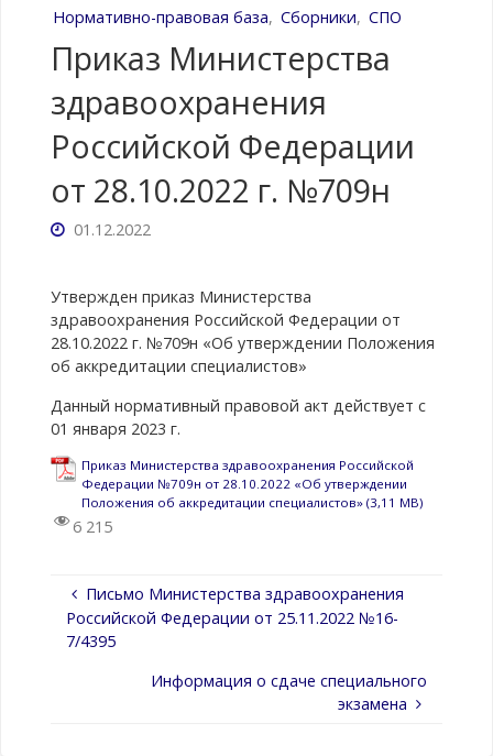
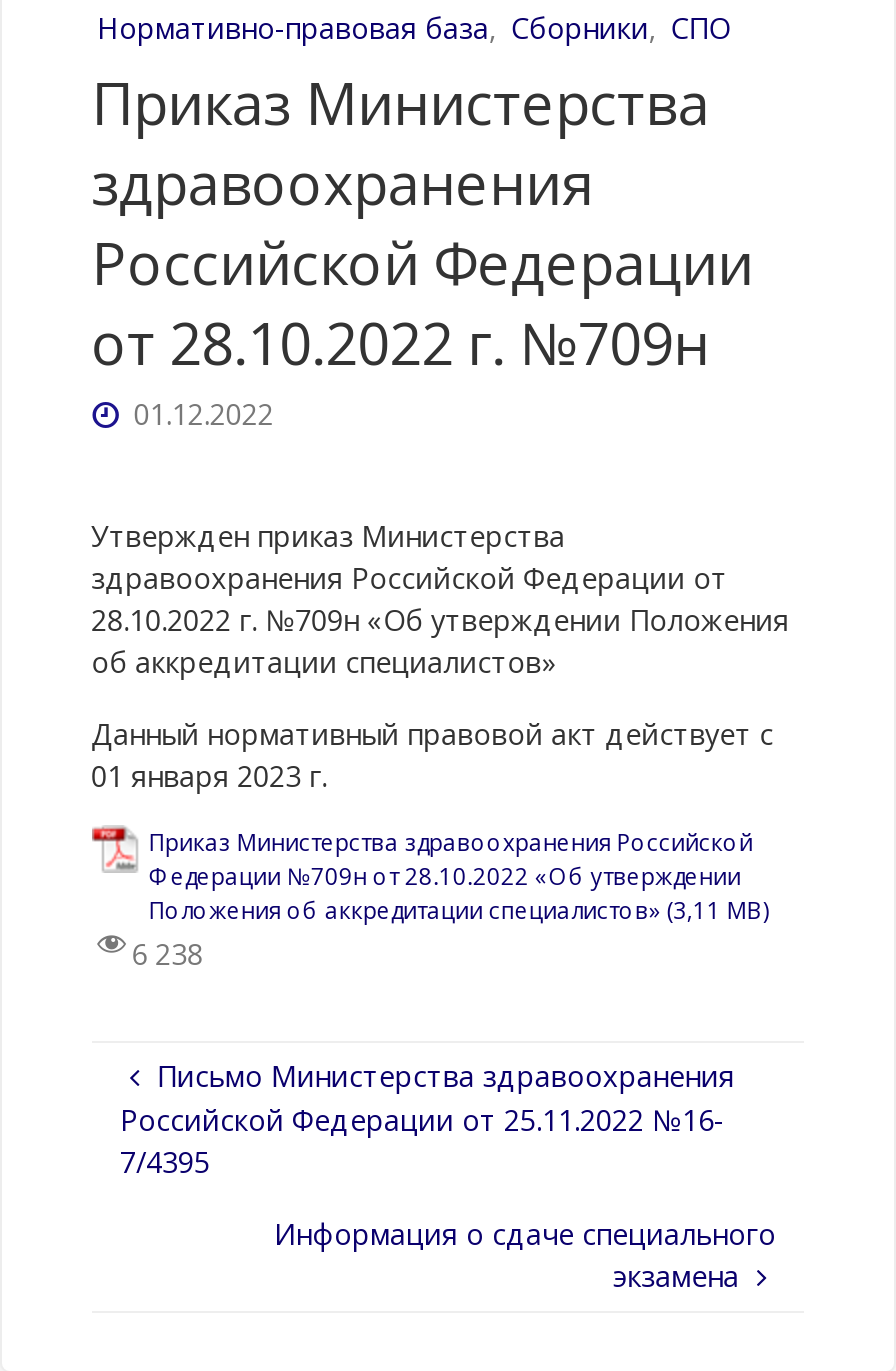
- 6 215
+ 6 238
